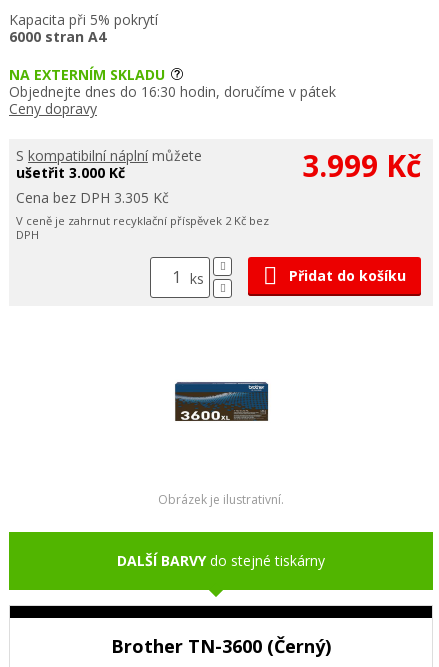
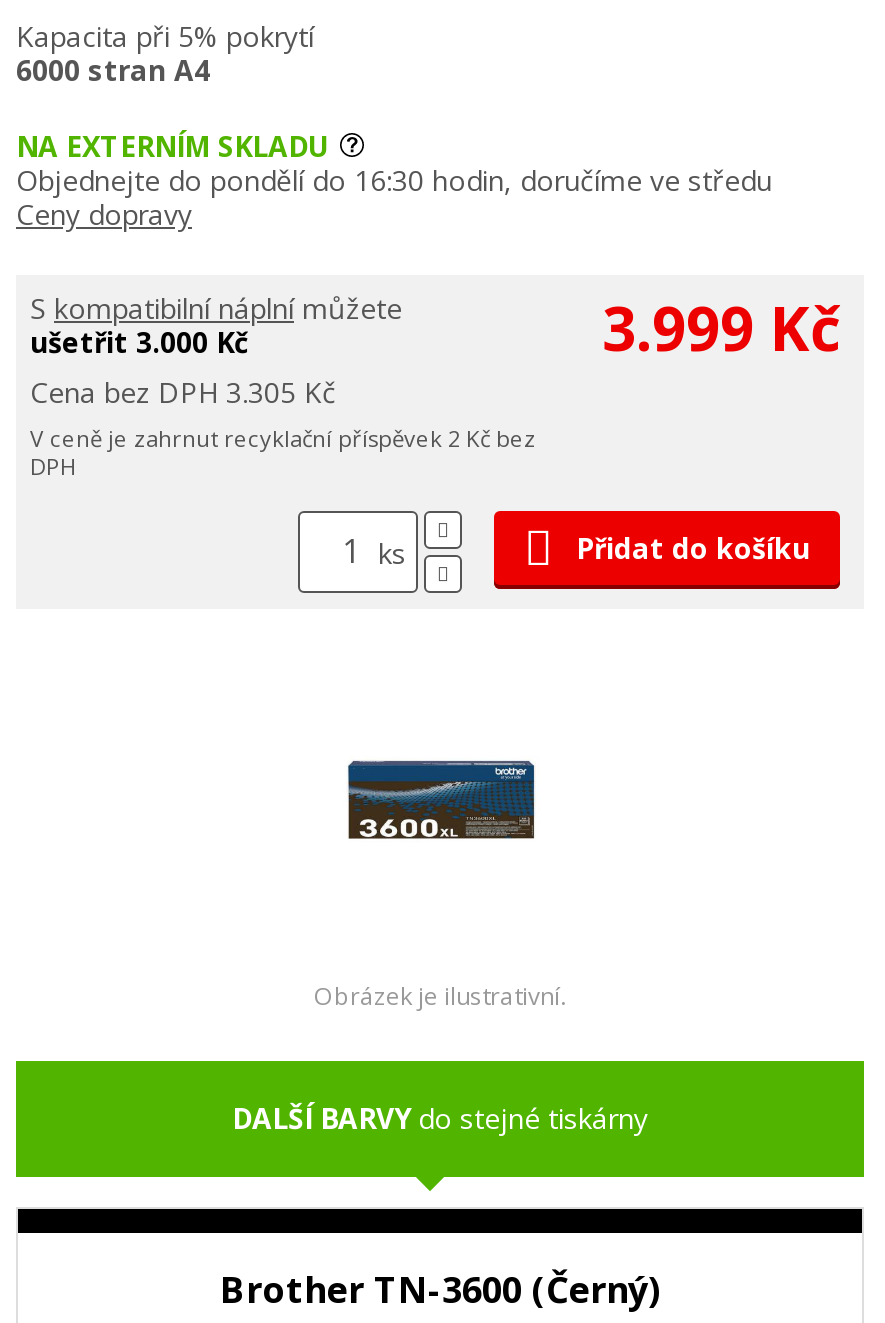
- Objednejte dnes do 16:30 hodin, doručíme v pátek
+ Objednejte do pondělí do 16:30 hodin, doručíme ve středu
